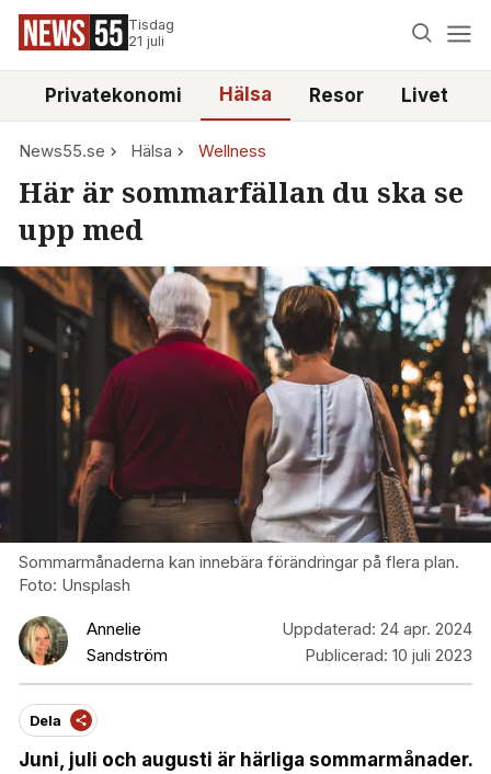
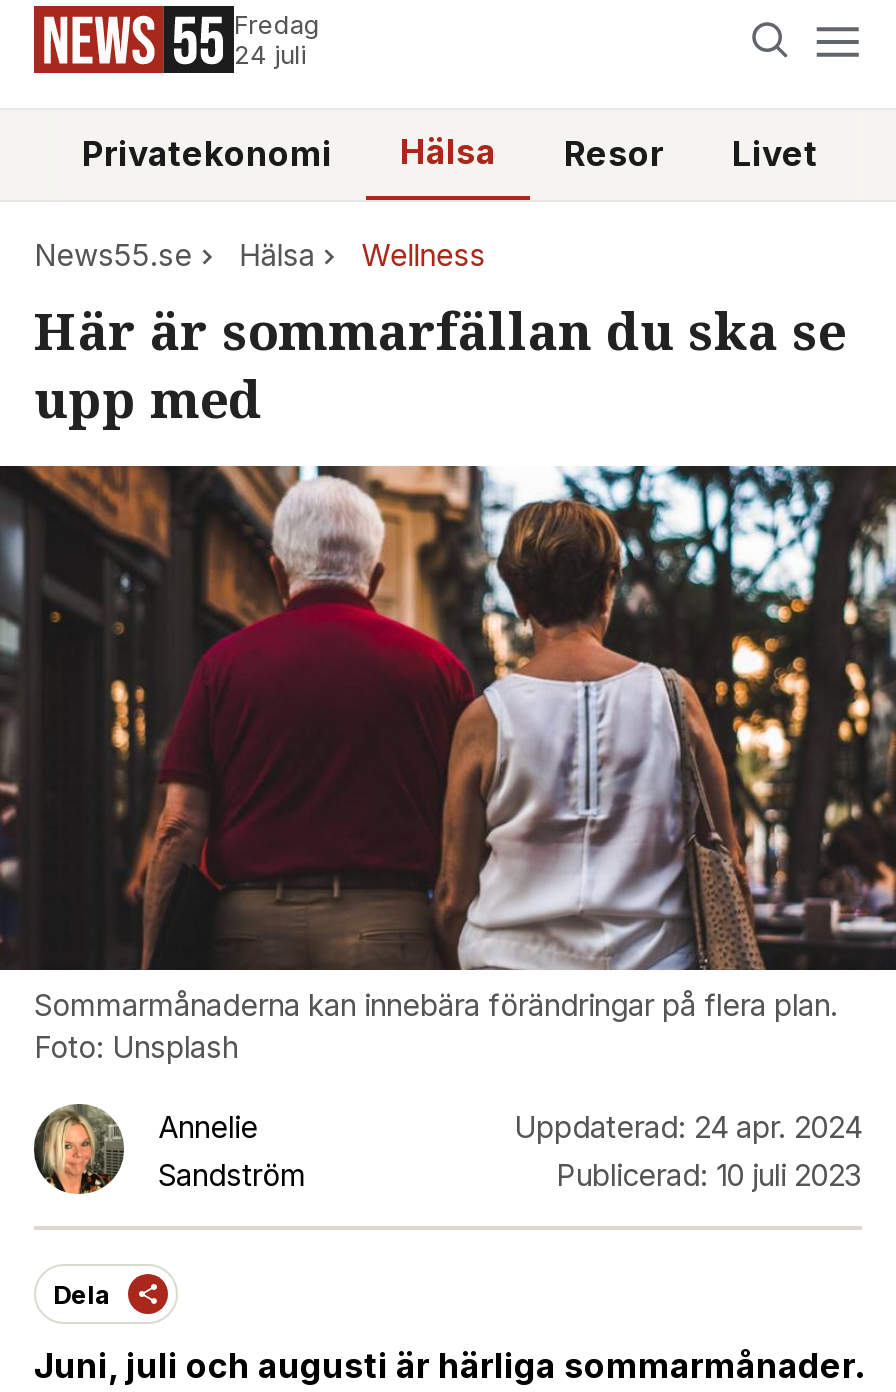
- Tisdag
- 21 juli
+ Fredag
+ 24 juli
